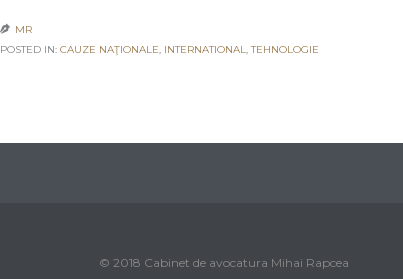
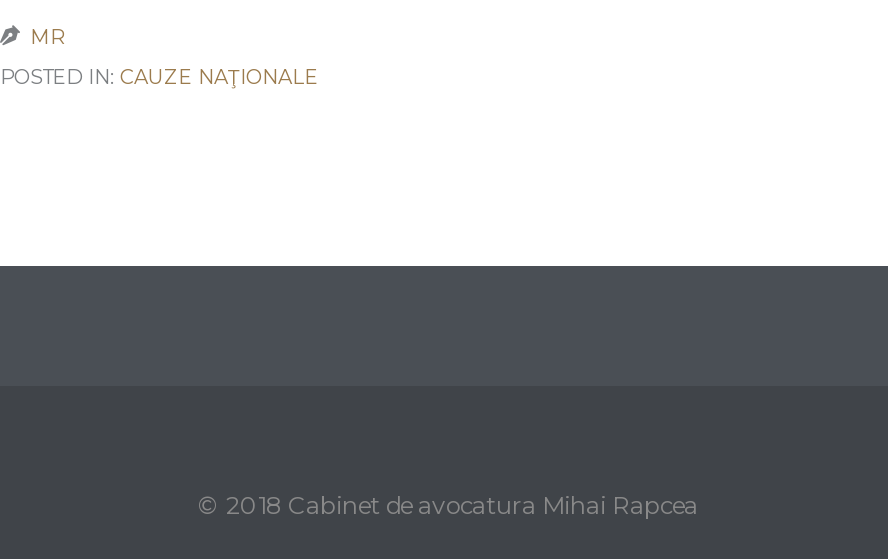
- POSTED IN: CAUZE NAŢIONALE, INTERNATIONAL, TEHNOLOGIE
+ POSTED IN: CAUZE NAŢIONALE
